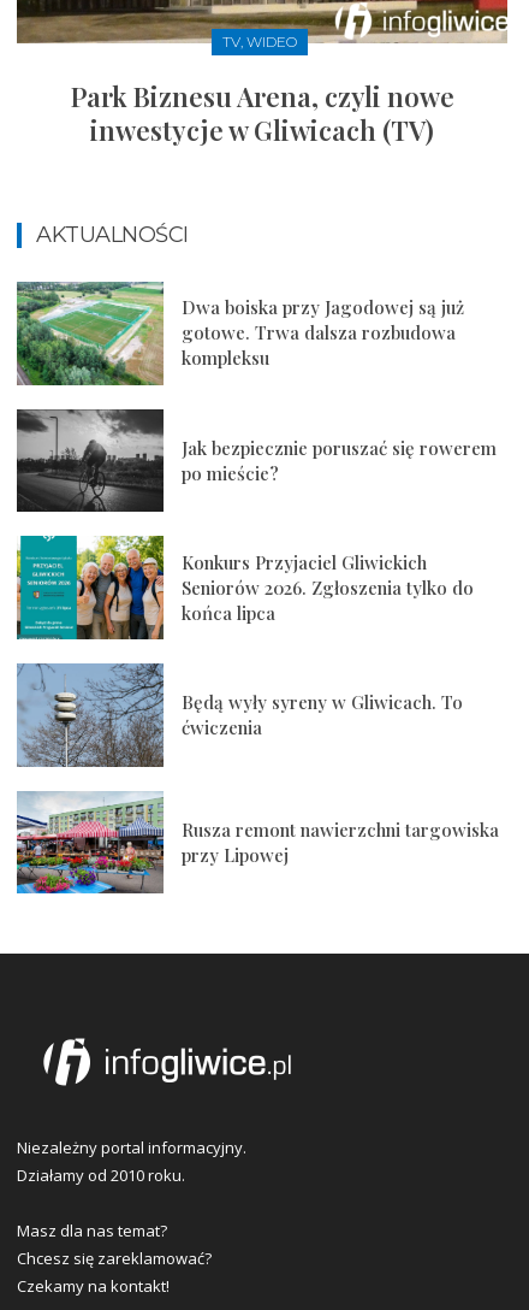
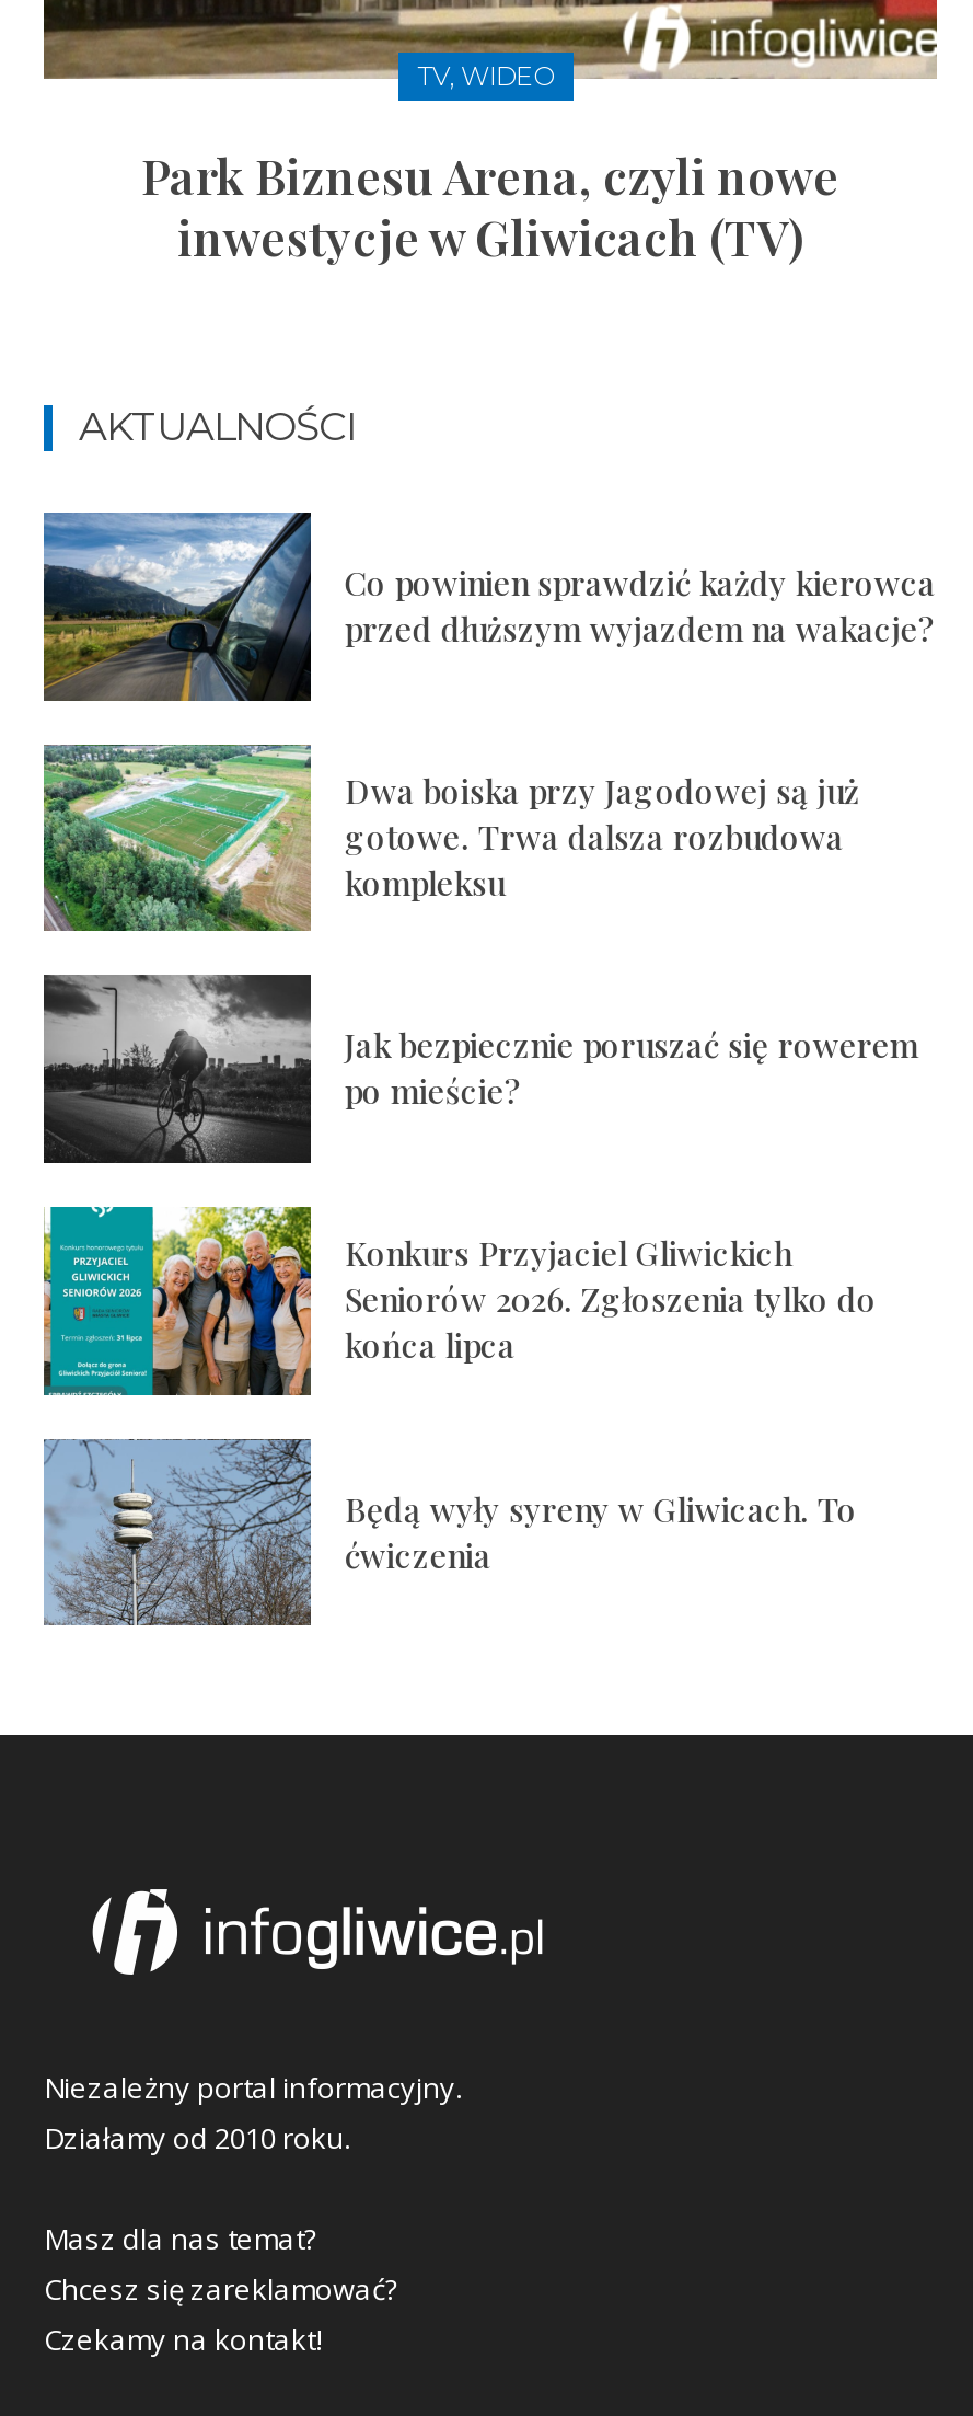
+ [image]
+ Co powinien sprawdzić każdy kierowca
+ przed dłuższym wyjazdem na wakacje?

moved down: [image] | Dwa boiska przy Jagodowej są już | gotowe. Trwa dalsza rozbudowa | ... | Będą wyły syreny w Gliwicach. To | ćwiczenia

- [image]
- Rusza remont nawierzchni targowiska
- przy Lipowej
